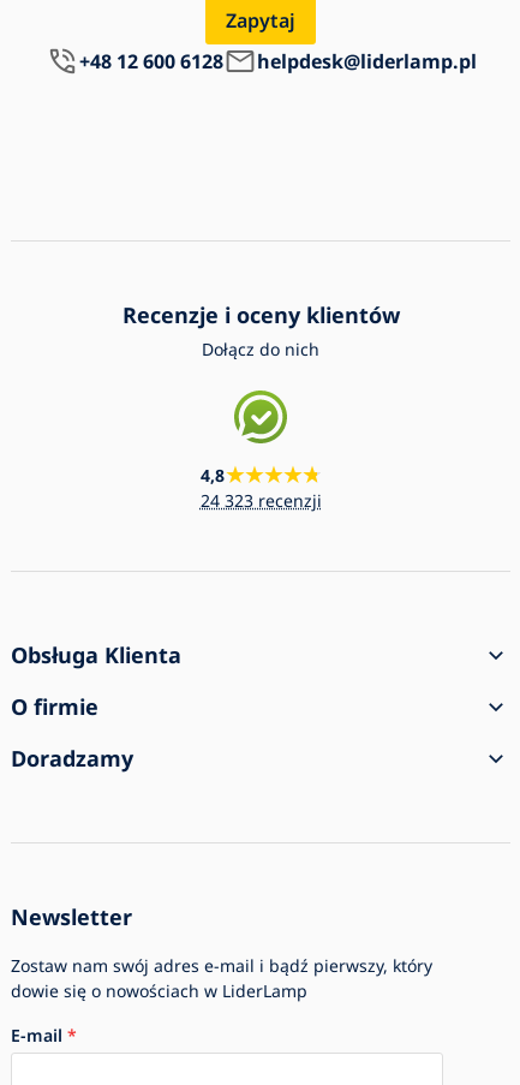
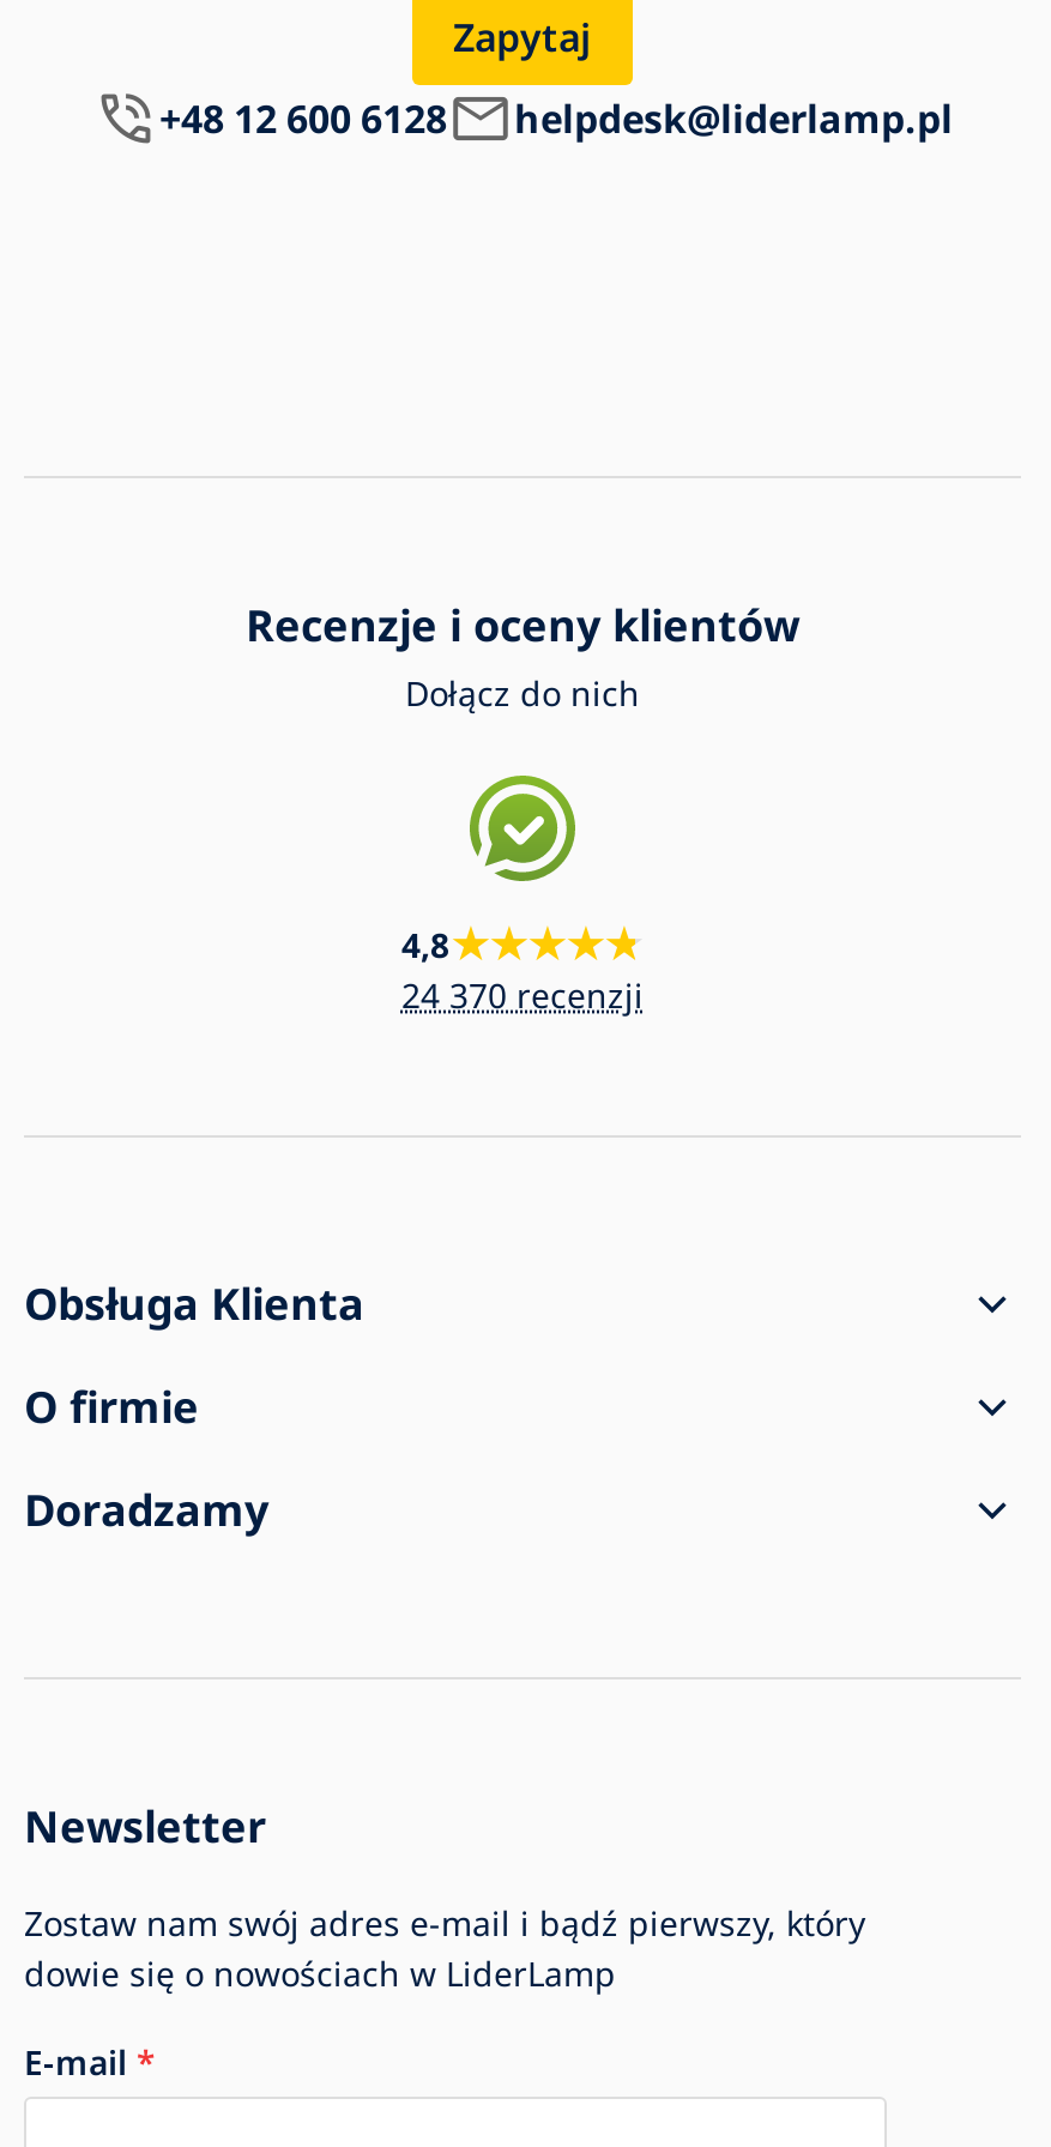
- 24 323 recenzji
+ 24 370 recenzji
